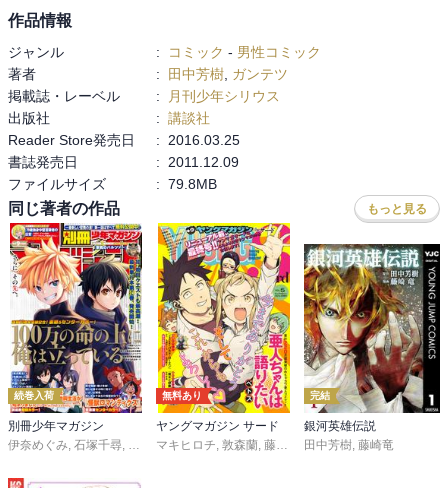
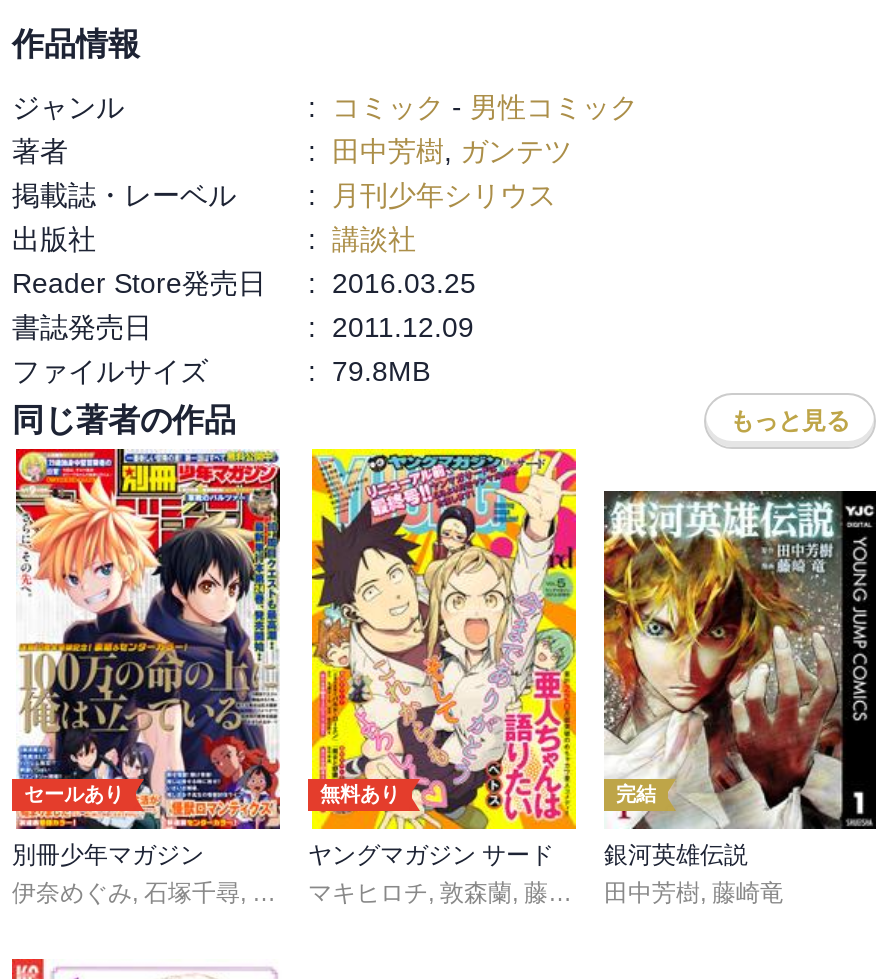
- 続巻入荷
+ セールあり
